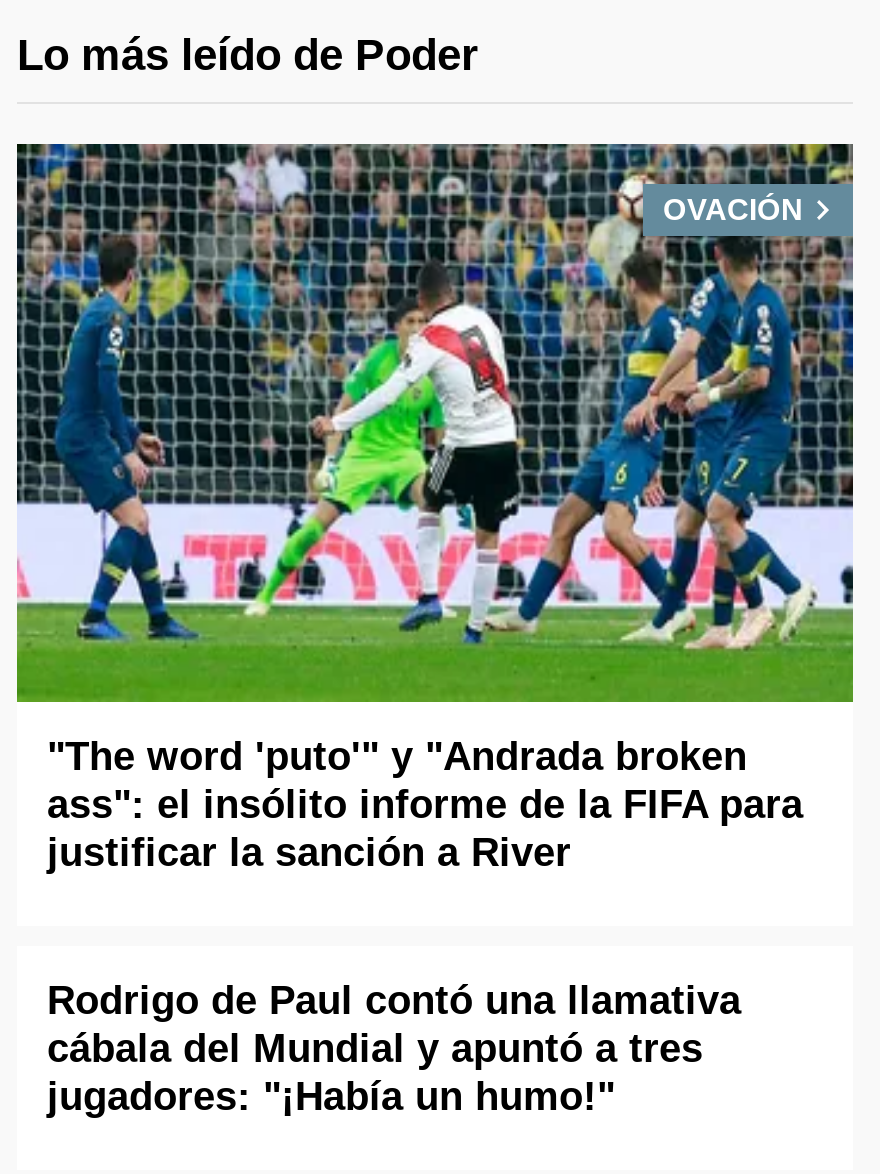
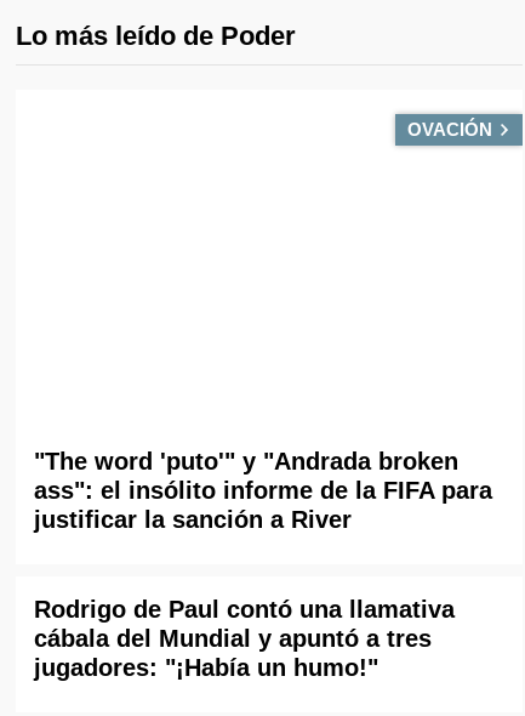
- [image]
